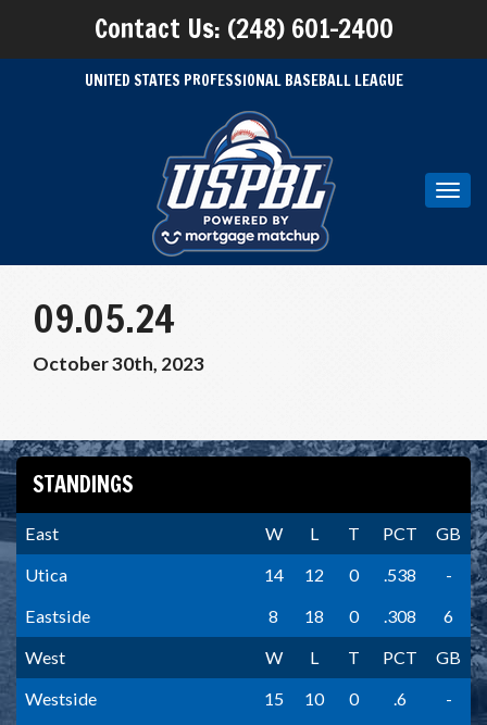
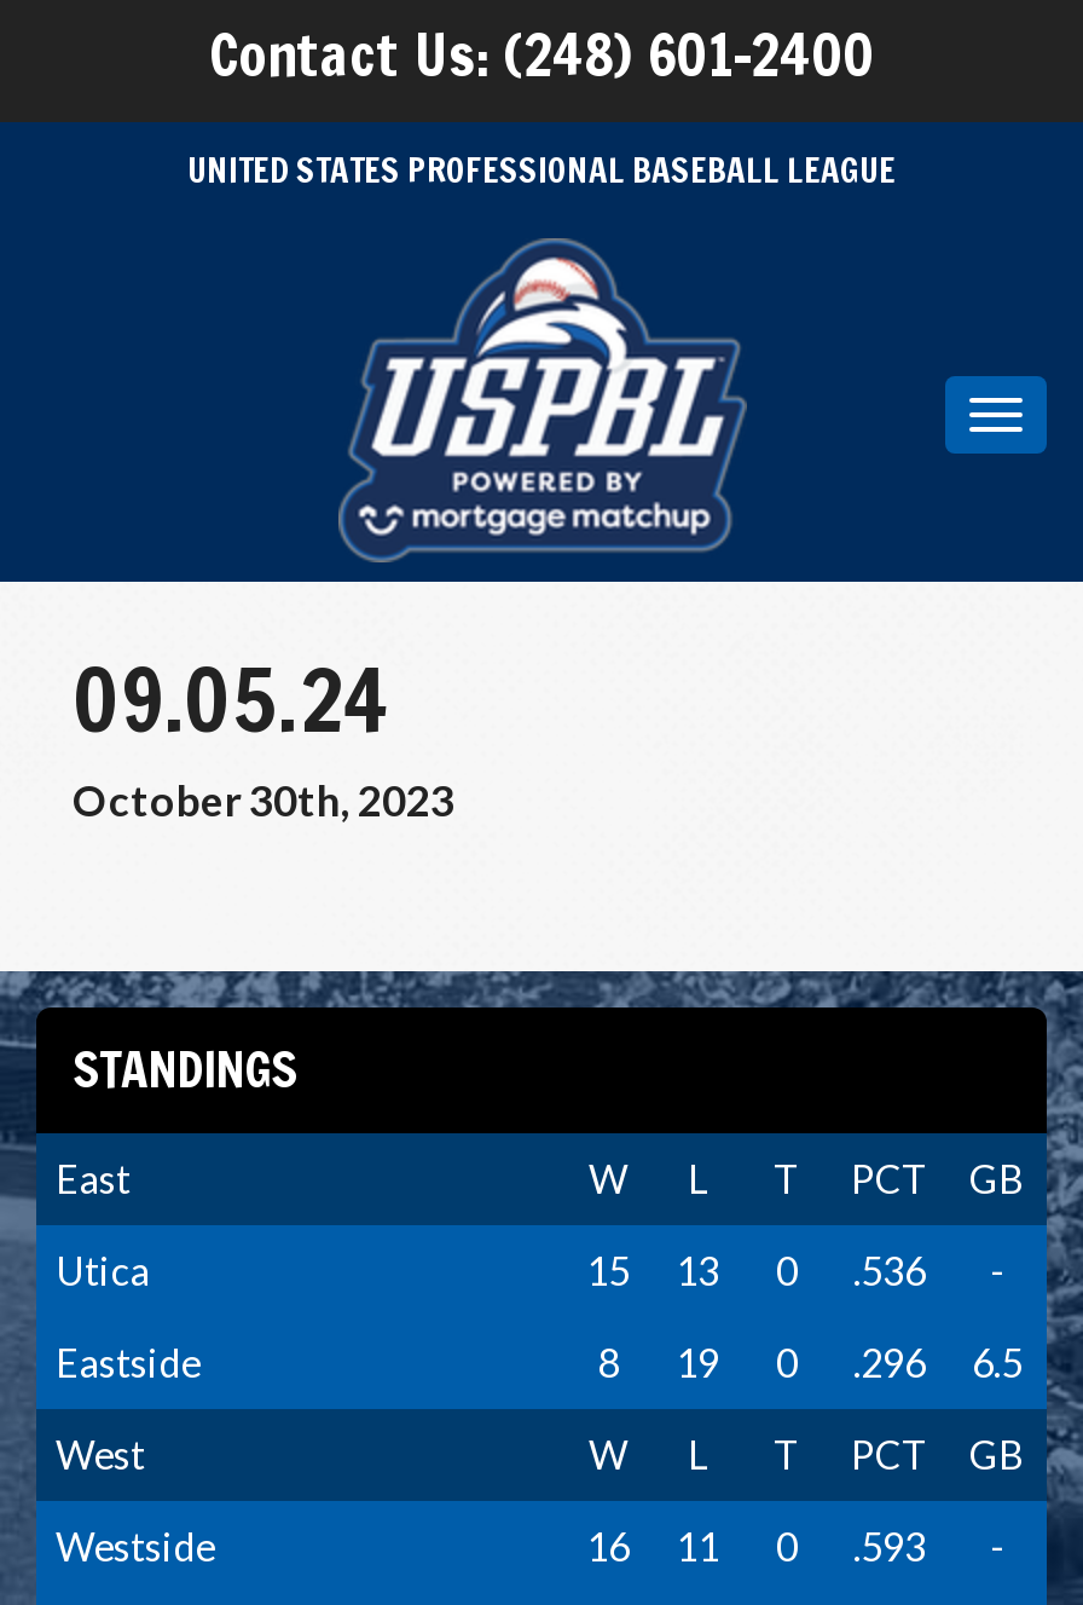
- 14
+ 15

- 12
+ 13

- .538
+ .536

- 18
+ 19

- .308
+ .296

- 6
+ 6.5

- 15
+ 16

- 10
+ 11

- .6
+ .593
